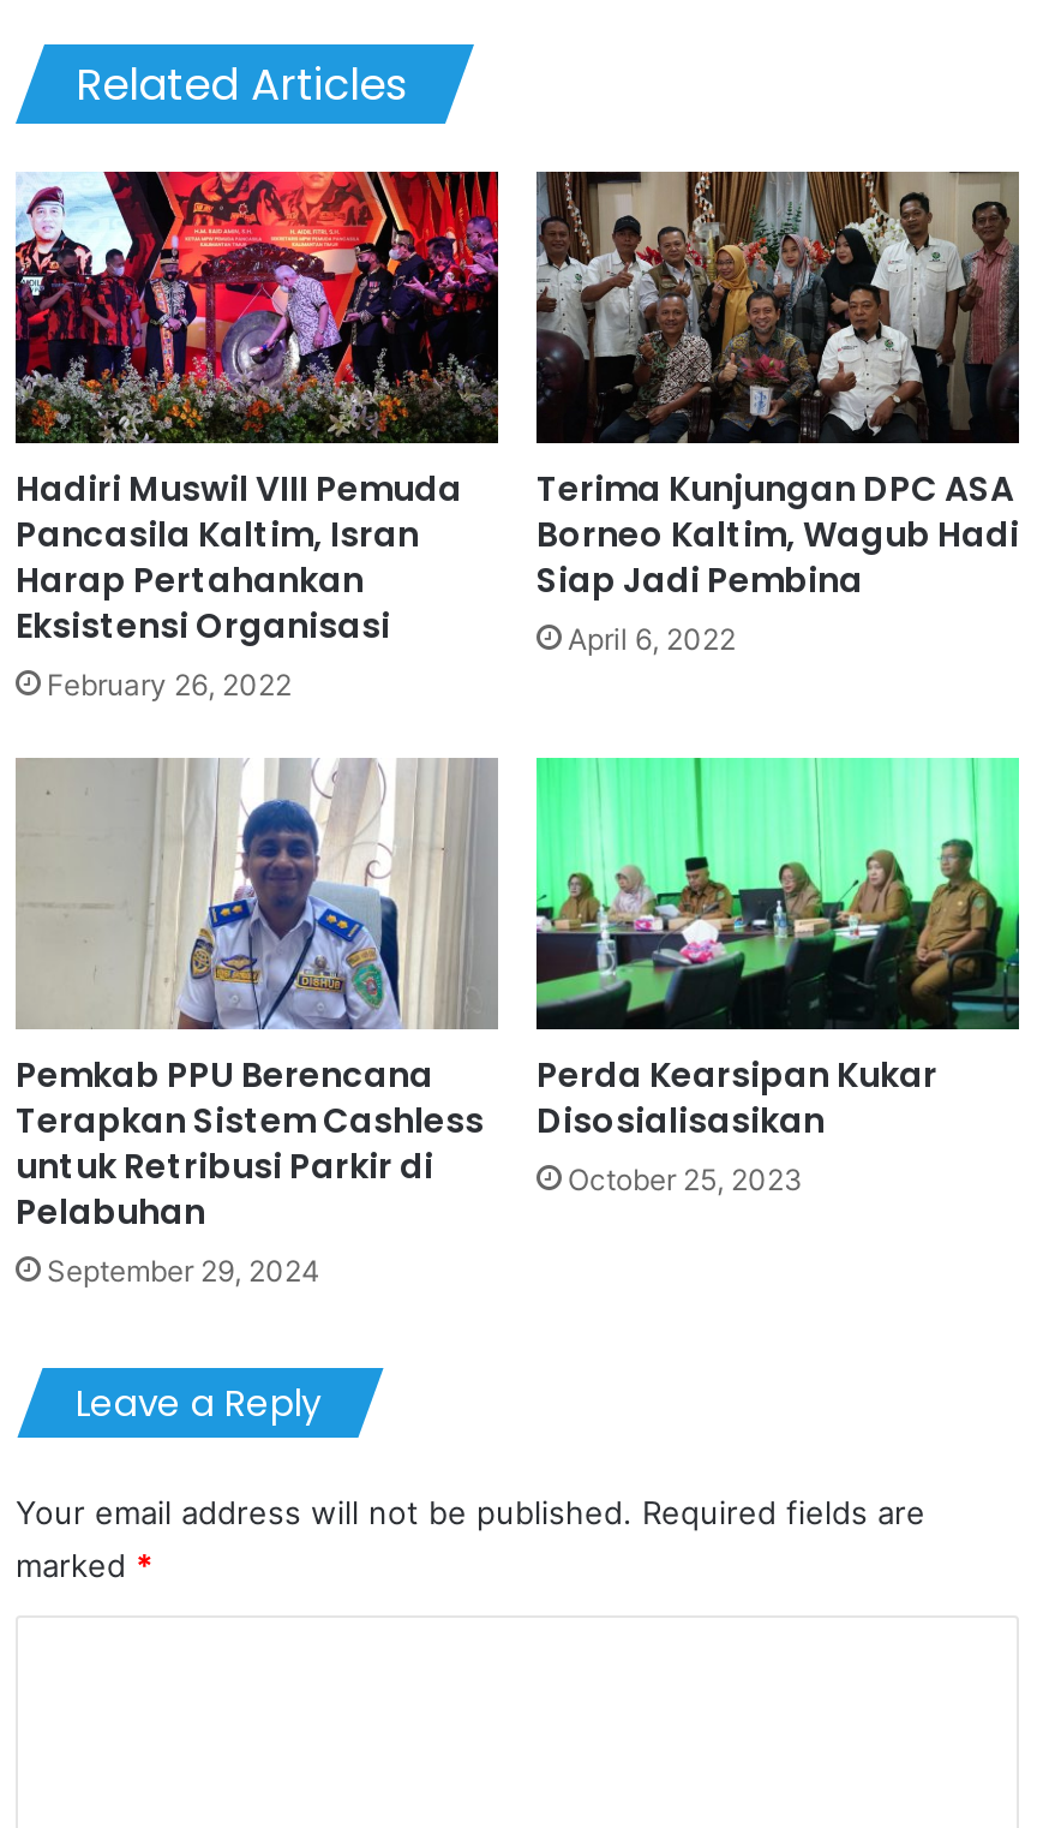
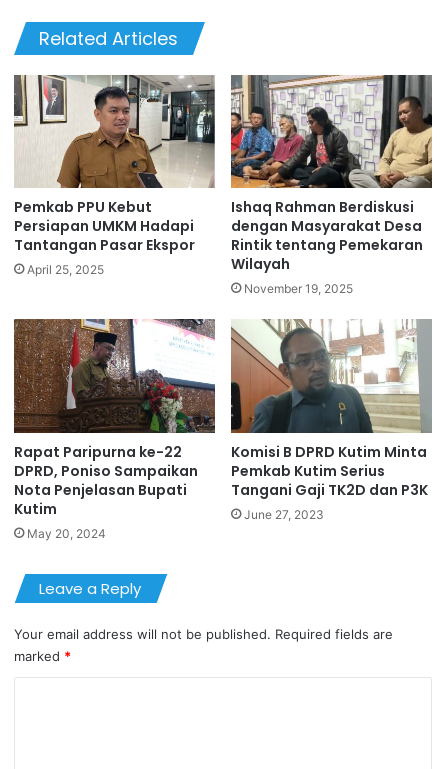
- [image]
- Hadiri Muswil VIII Pemuda
- Pancasila Kaltim, Isran
- Harap Pertahankan
- Eksistensi Organisasi
- February 26, 2022
+ [image]
+ Pemkab PPU Kebut
+ Persiapan UMKM Hadapi
+ Tantangan Pasar Ekspor
+ April 25, 2025

- [image]
- Terima Kunjungan DPC ASA
- Borneo Kaltim, Wagub Hadi
- Siap Jadi Pembina
- April 6, 2022
+ [image]
+ Ishaq Rahman Berdiskusi
+ dengan Masyarakat Desa
+ Rintik tentang Pemekaran
+ Wilayah
+ November 19, 2025

- [image]
- Pemkab PPU Berencana
- Terapkan Sistem Cashless
- untuk Retribusi Parkir di
- Pelabuhan
- September 29, 2024
+ [image]
+ Rapat Paripurna ke-22
+ DPRD, Poniso Sampaikan
+ Nota Penjelasan Bupati
+ Kutim
+ May 20, 2024

- [image]
- Perda Kearsipan Kukar
- Disosialisasikan
- October 25, 2023
+ [image]
+ Komisi B DPRD Kutim Minta
+ Pemkab Kutim Serius
+ Tangani Gaji TK2D dan P3K
+ June 27, 2023
